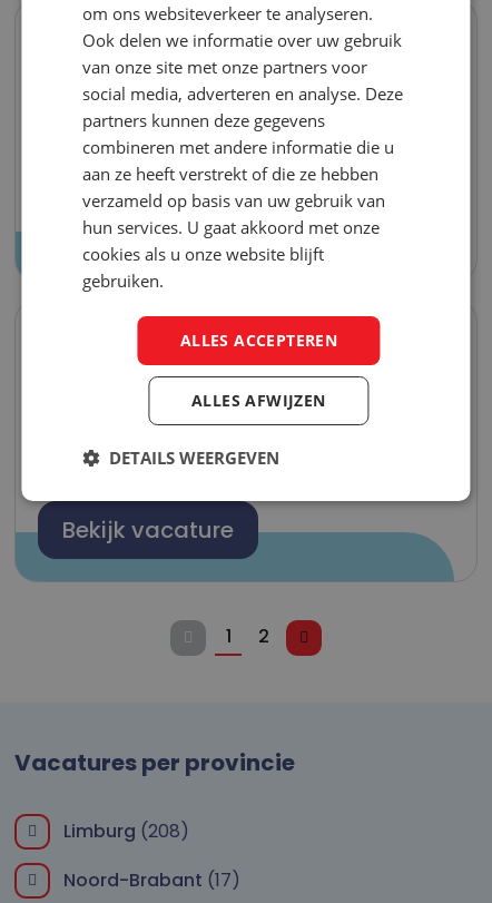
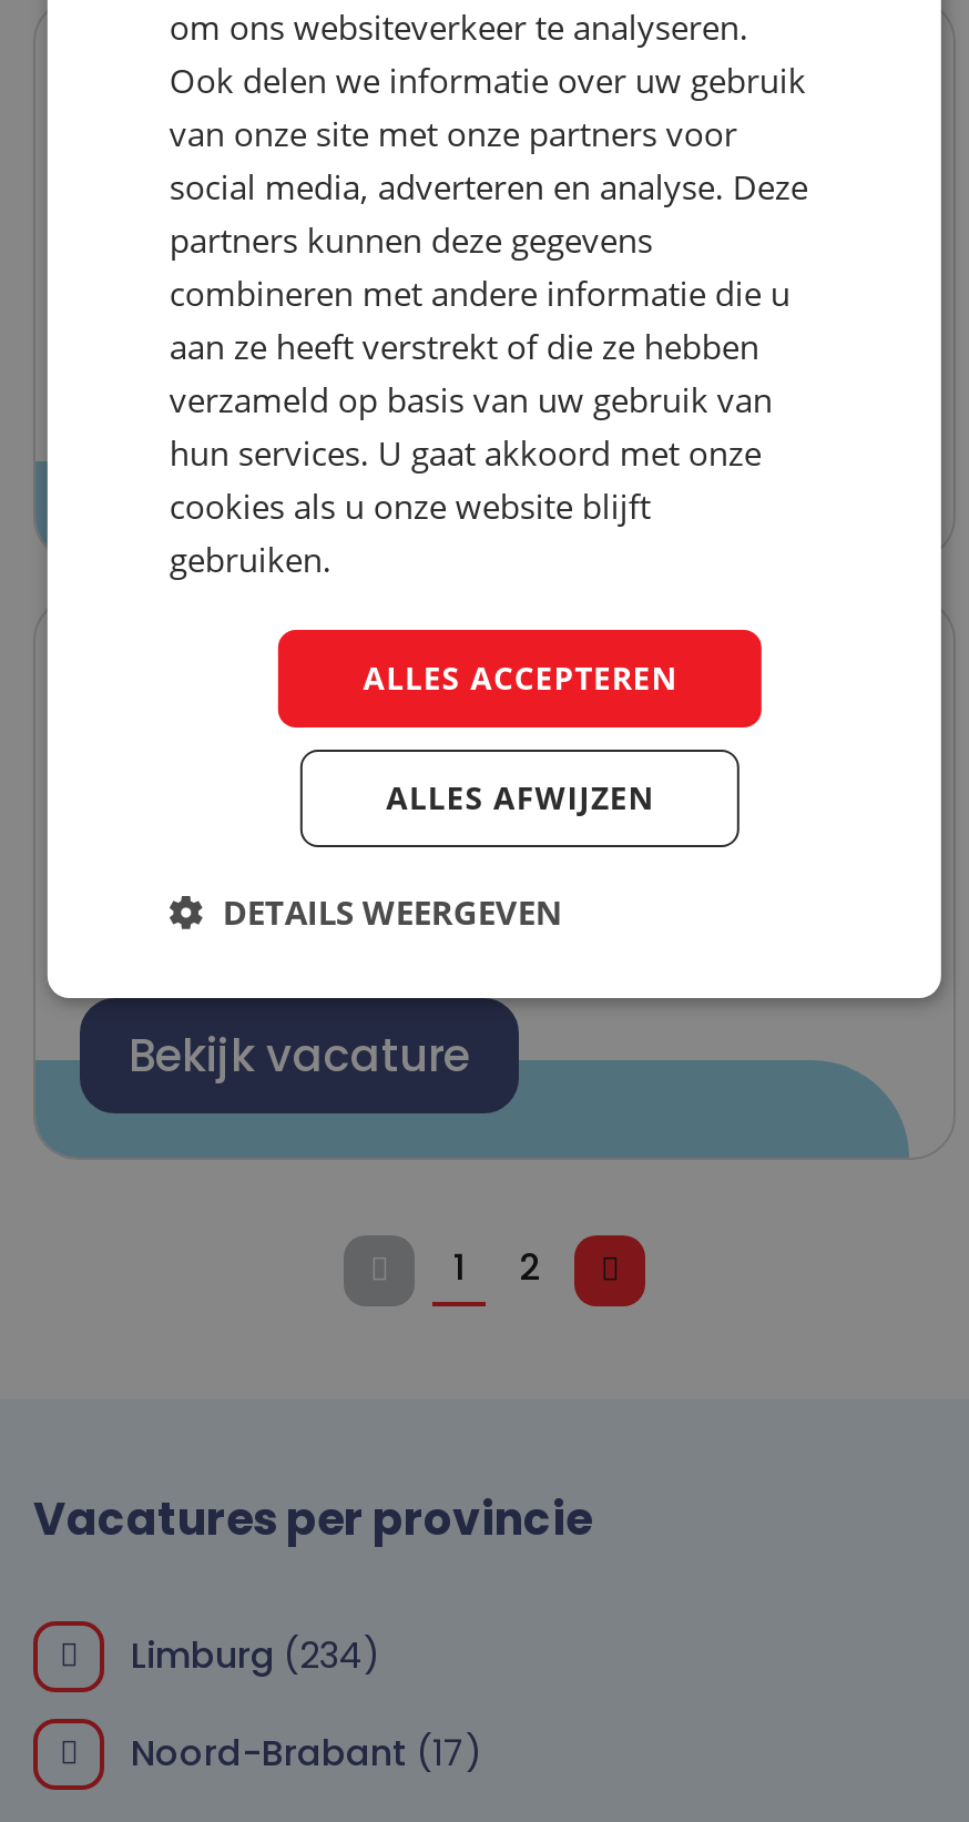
- Limburg (208)
+ Limburg (234)
